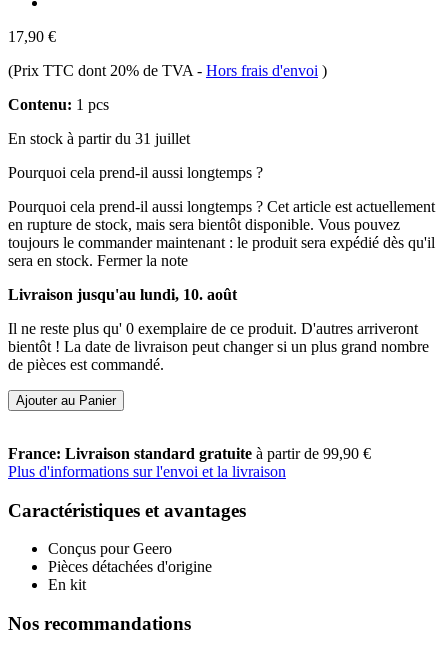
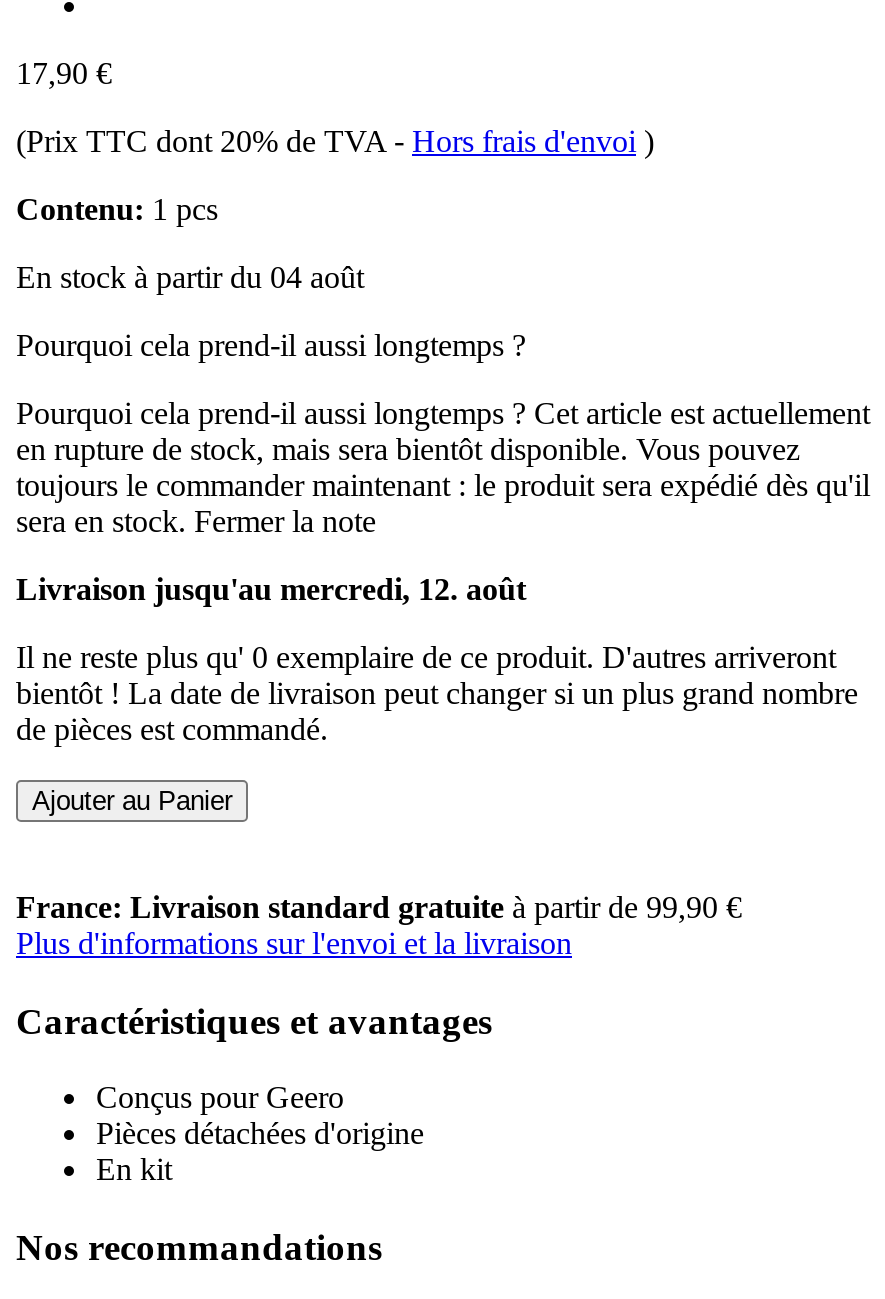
- En stock à partir du 31 juillet
+ En stock à partir du 04 août

- Livraison jusqu'au lundi, 10. août
+ Livraison jusqu'au mercredi, 12. août
